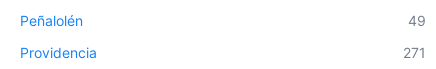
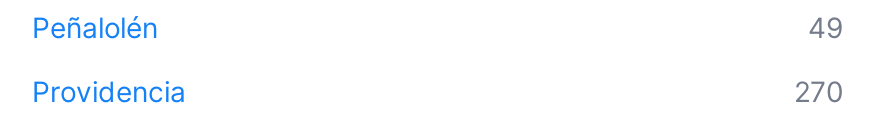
- 271
+ 270
